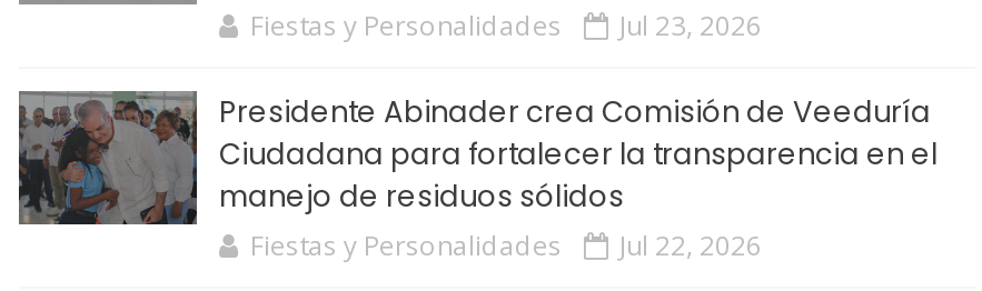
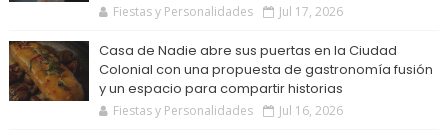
- Fiestas y Personalidades Jul 23, 2026
+ Fiestas y Personalidades Jul 17, 2026

- [image]
- Presidente Abinader crea Comisión de Veeduría
- Ciudadana para fortalecer la transparencia en el
- manejo de residuos sólidos
+ [image]
+ Casa de Nadie abre sus puertas en la Ciudad
+ Colonial con una propuesta de gastronomía fusión
+ y un espacio para compartir historias

- Fiestas y Personalidades Jul 22, 2026
+ Fiestas y Personalidades Jul 16, 2026
